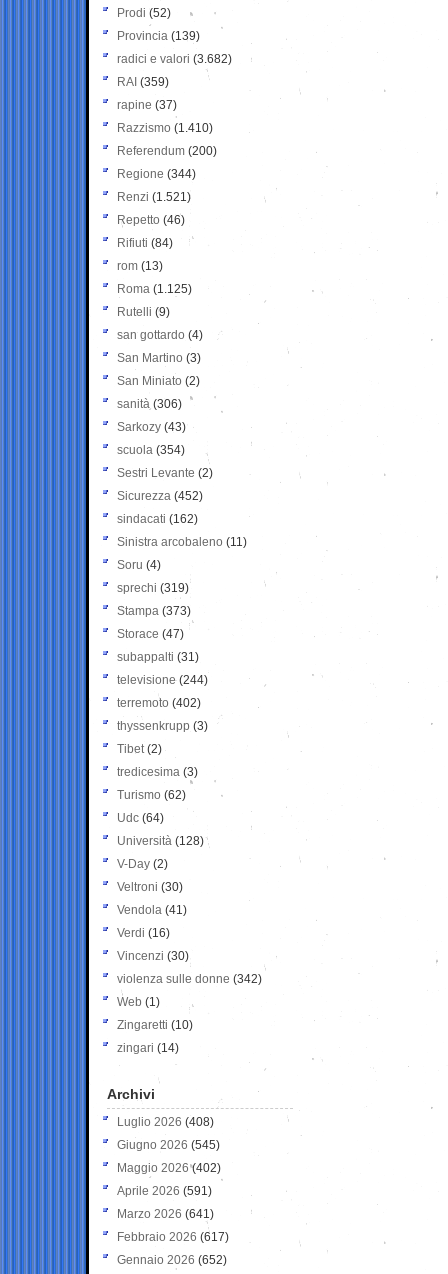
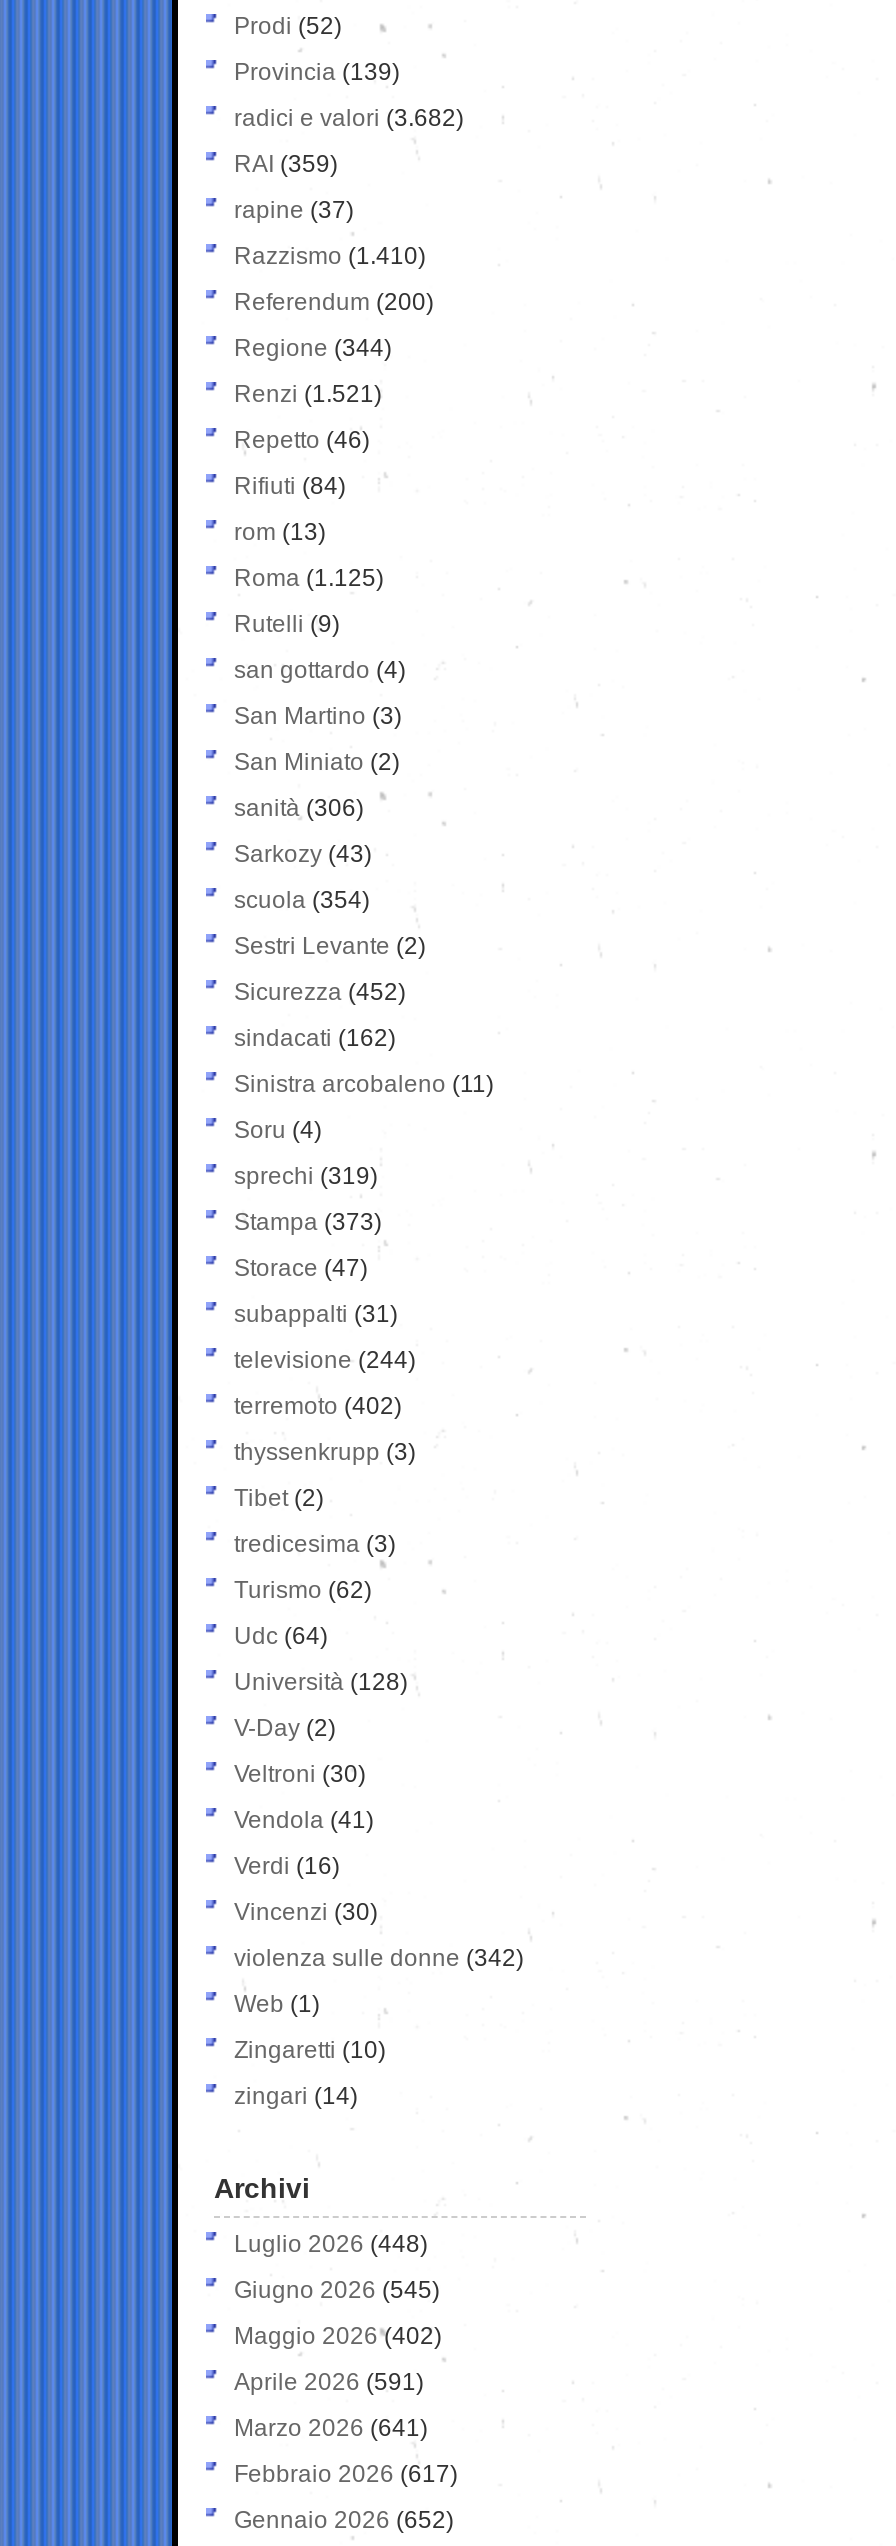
- Luglio 2026 (408)
+ Luglio 2026 (448)
